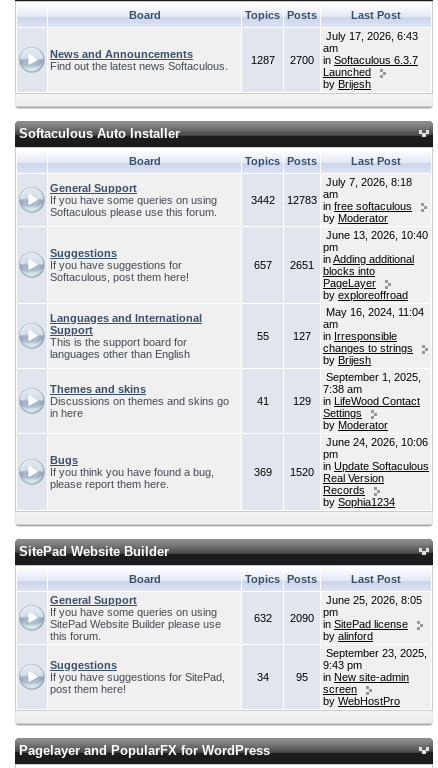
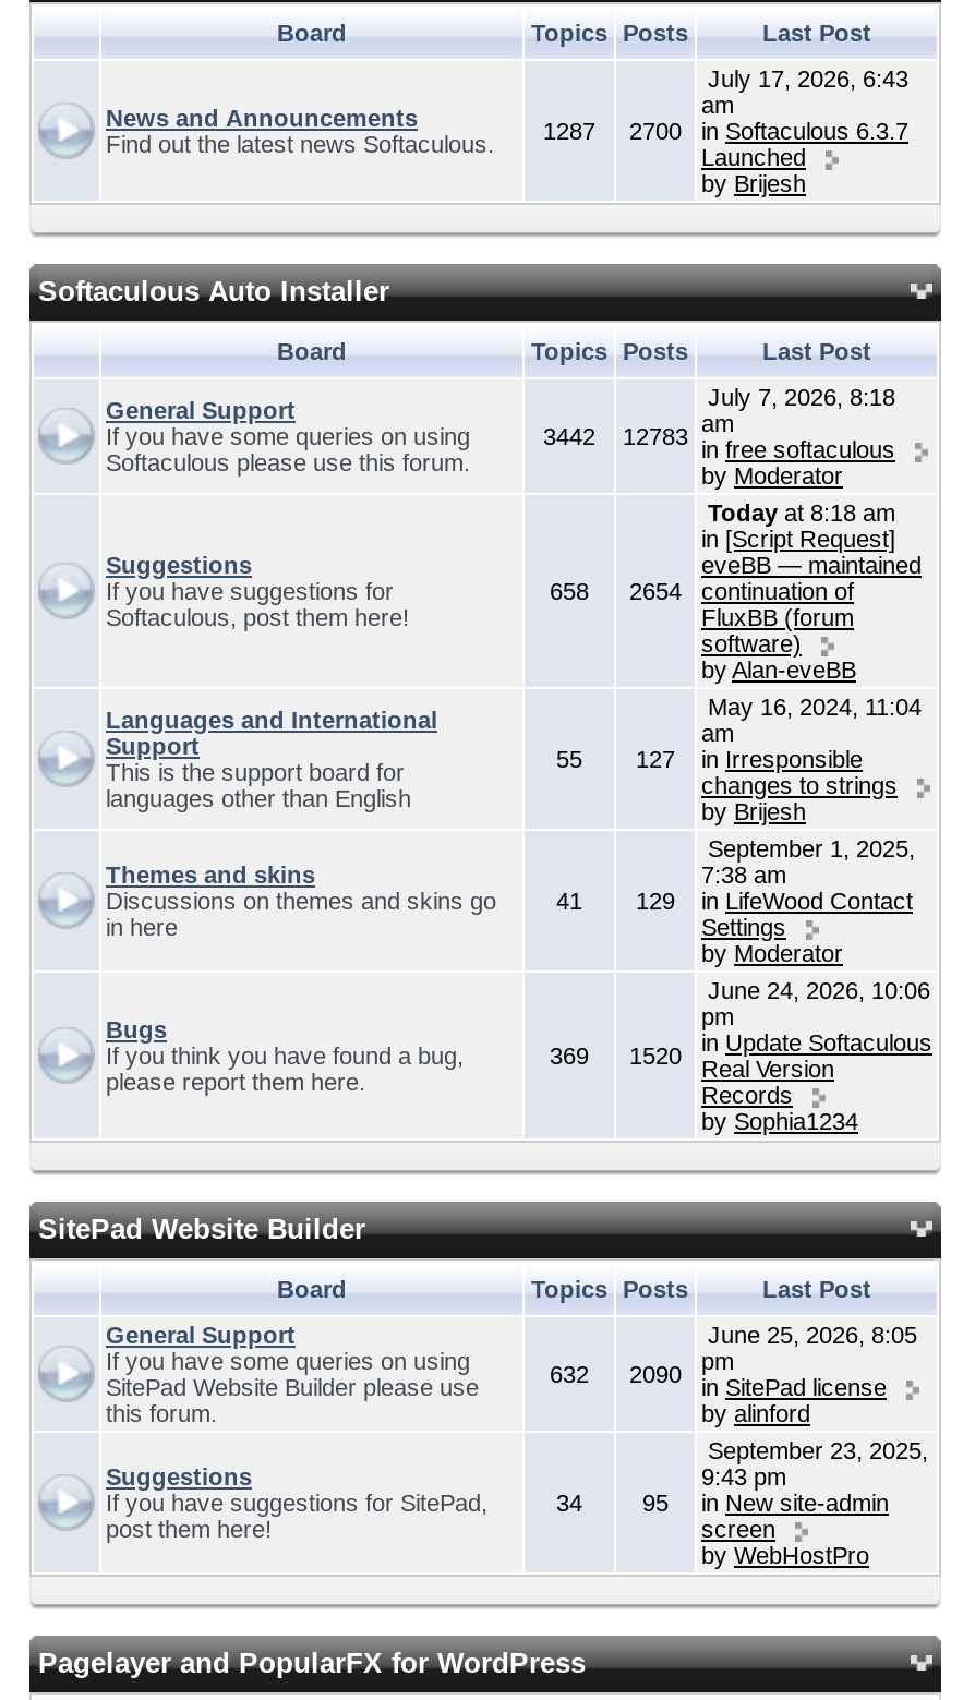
- June 13, 2026, 10:40
- pm
- inAdding additional
- blocks into
- PageLayer
- byexploreoffroad
+ Today at 8:18 am
+ in [Script Request]
+ eveBB — maintained
+ continuation of
+ FluxBB (forum
+ software)
+ byAlan-eveBB

- 657
- 2651
+ 658
+ 2654
